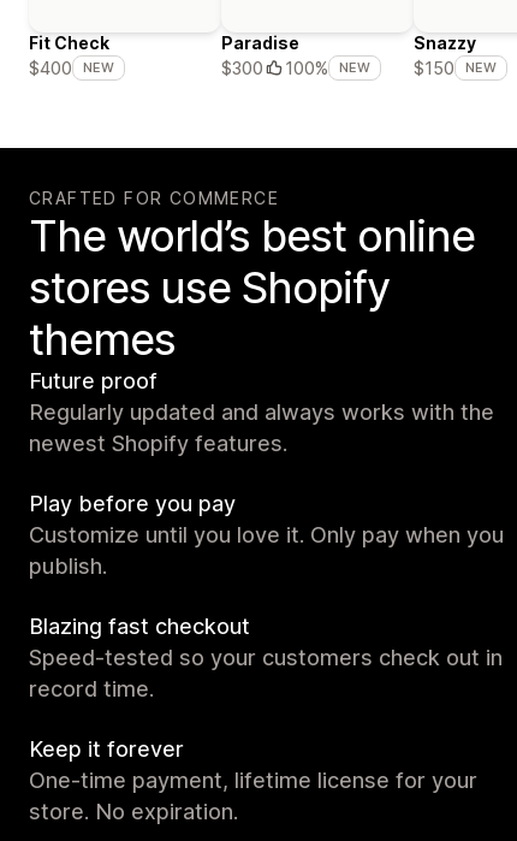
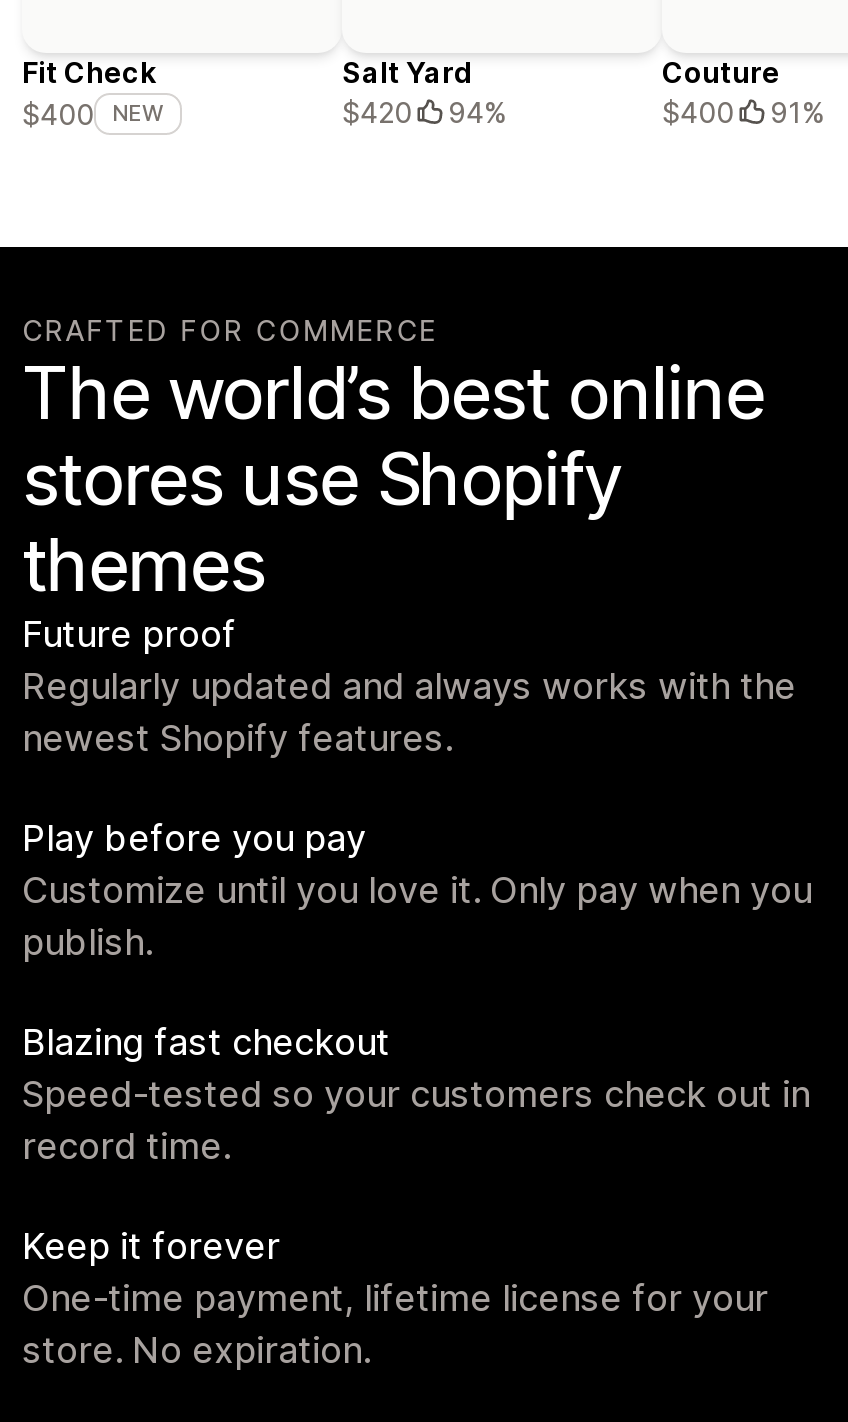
- Paradise
- $300
- 100%
- NEW
+ Salt Yard
+ $420
+ 94%

- Snazzy
- $150
- NEW
+ Couture
+ $400
+ 91%
